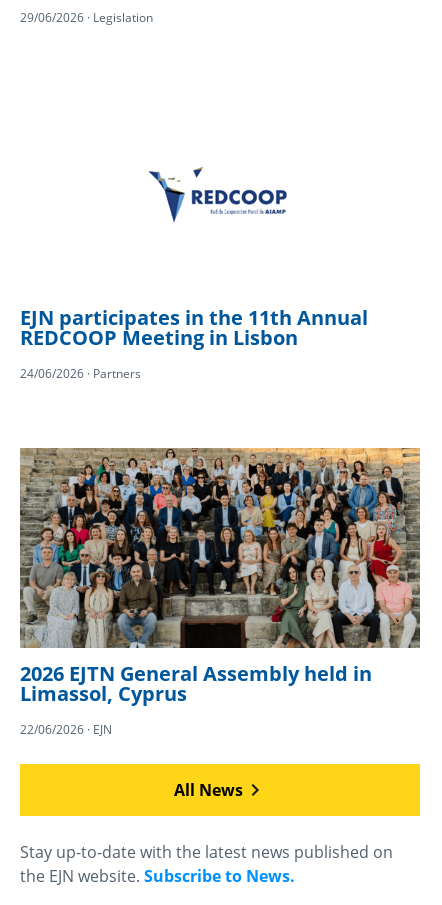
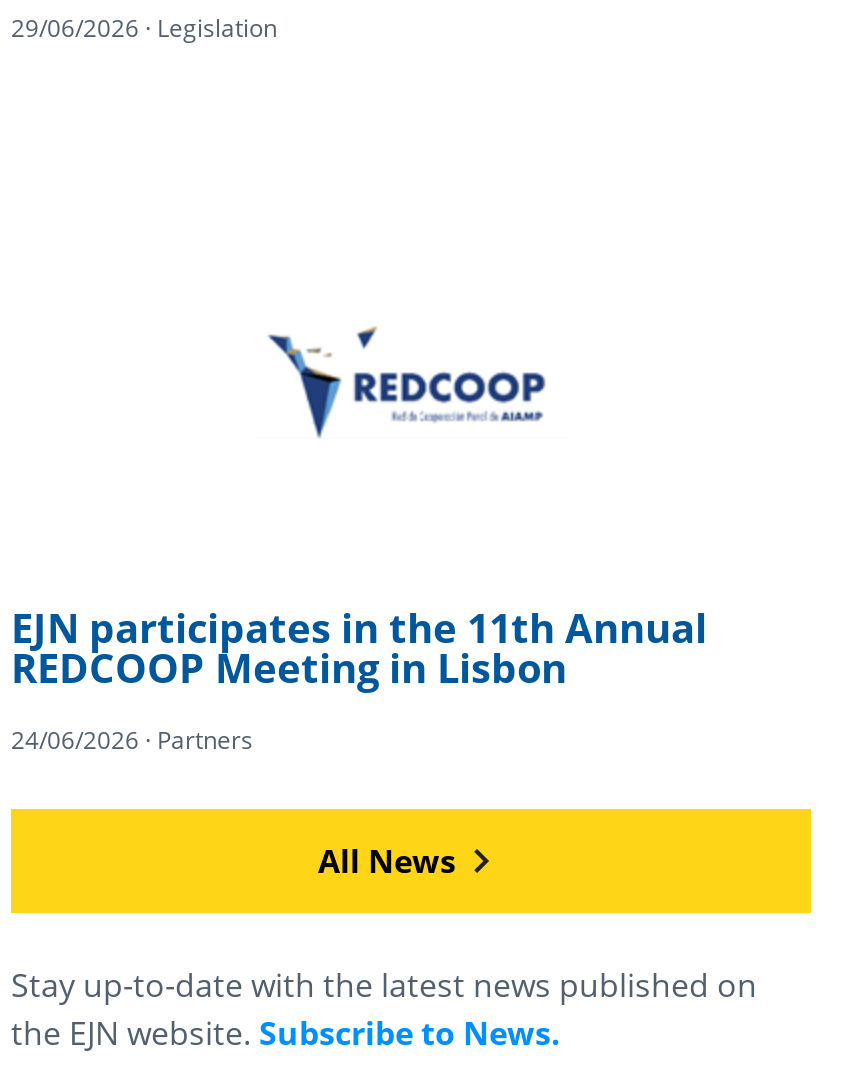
- [image]
- 2026 EJTN General Assembly held in
- Limassol, Cyprus
- 22/06/2026 · EJN
